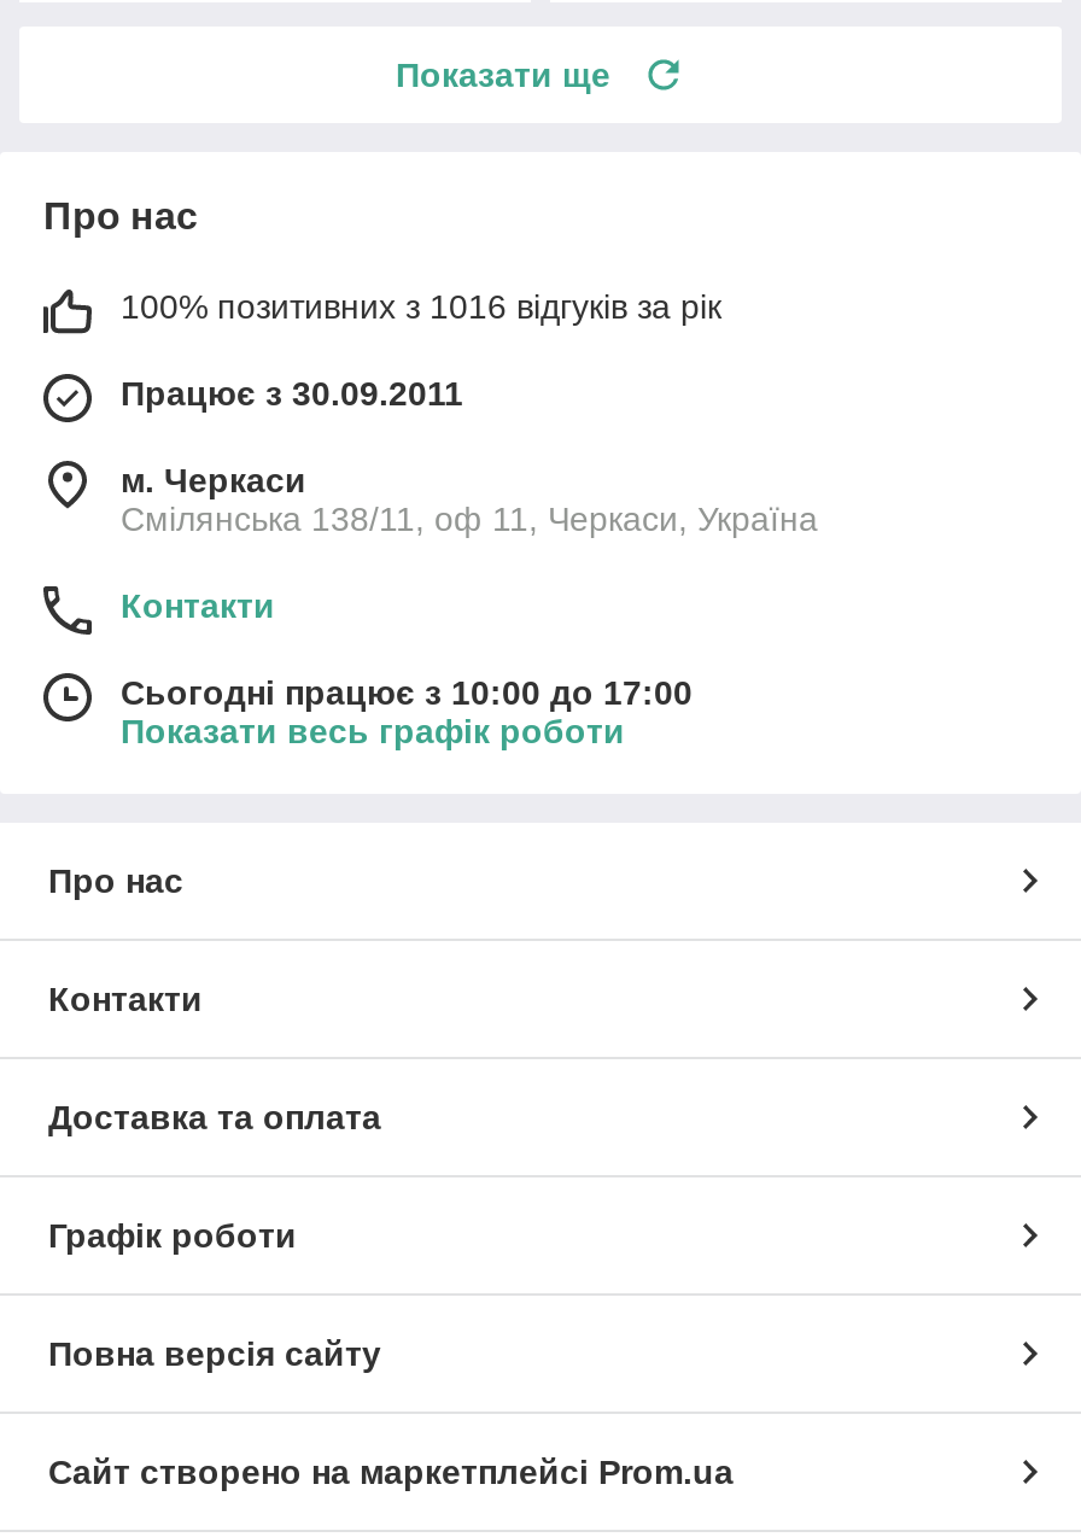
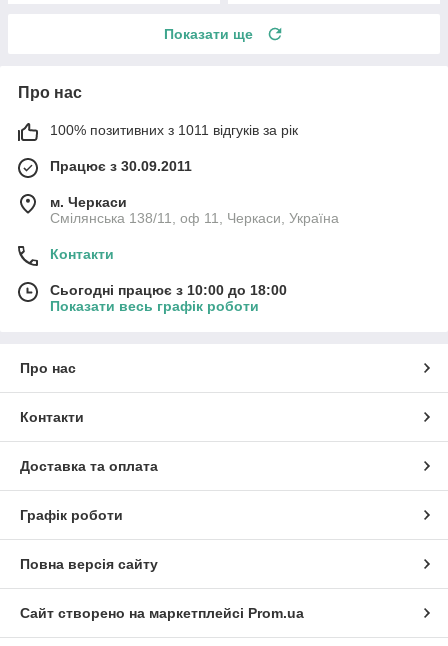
- 100% позитивних з 1016 відгуків за рік
+ 100% позитивних з 1011 відгуків за рік

- Сьогодні працює з 10:00 до 17:00
+ Сьогодні працює з 10:00 до 18:00
